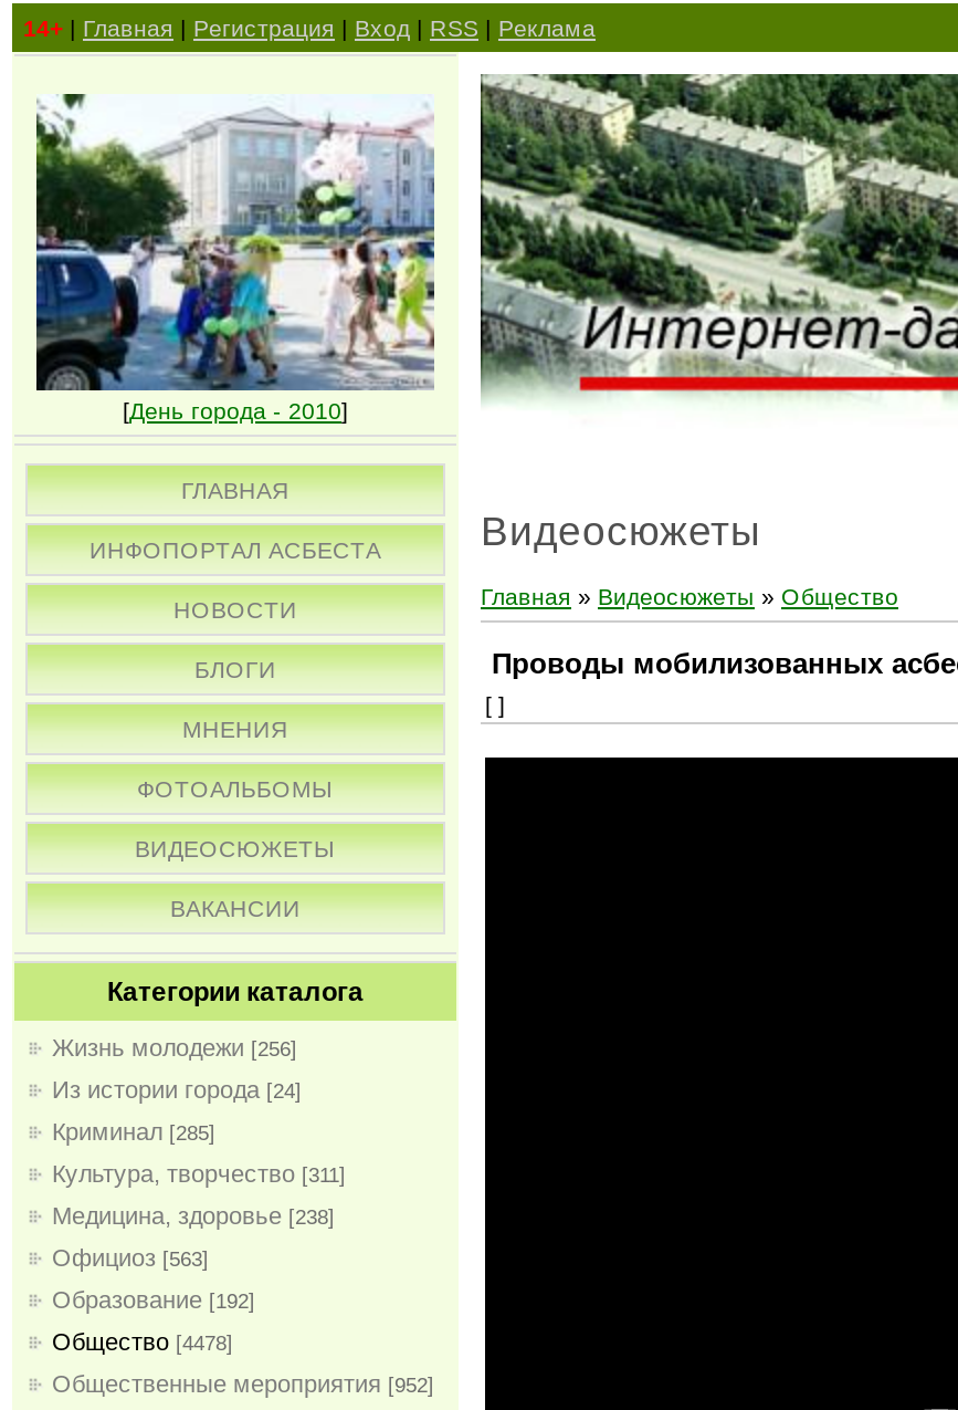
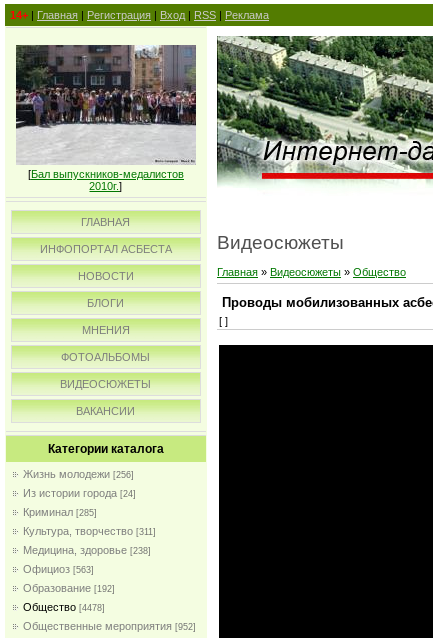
- [image]
- [День города - 2010]
+ [image]
+ [Бал выпускников-медалистов
+ 2010г.]
